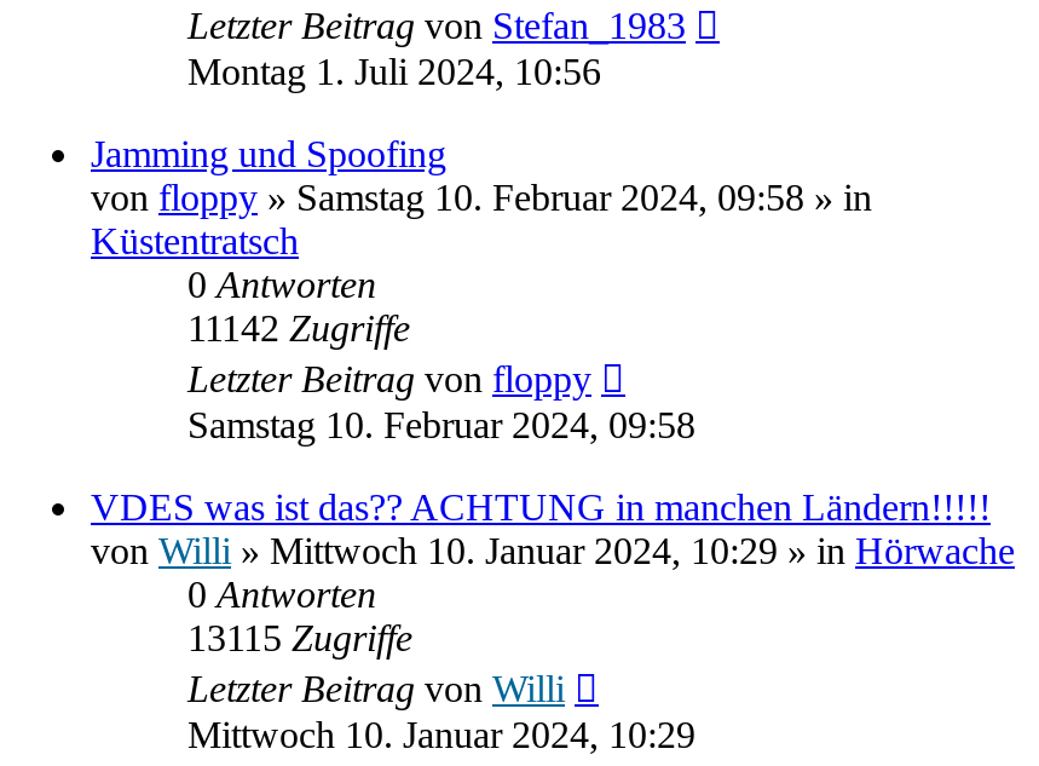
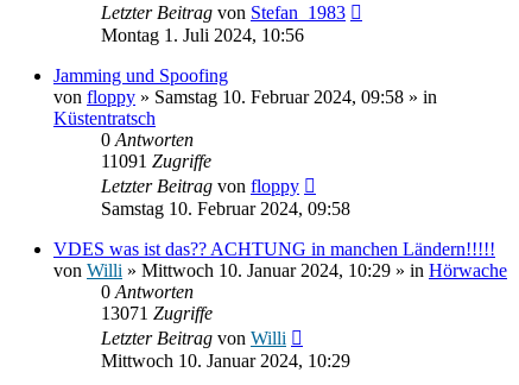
- 11142 Zugriffe
+ 11091 Zugriffe

- 13115 Zugriffe
+ 13071 Zugriffe
